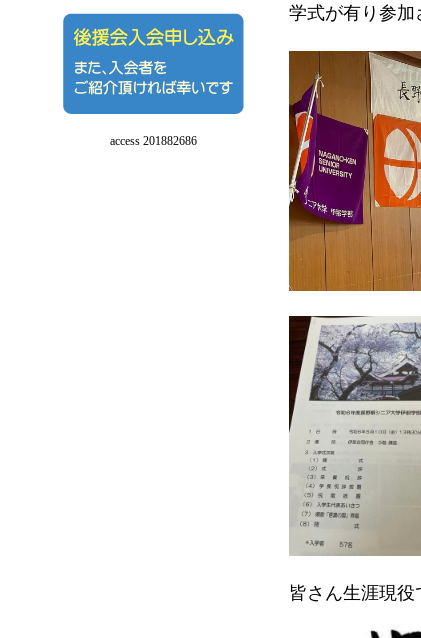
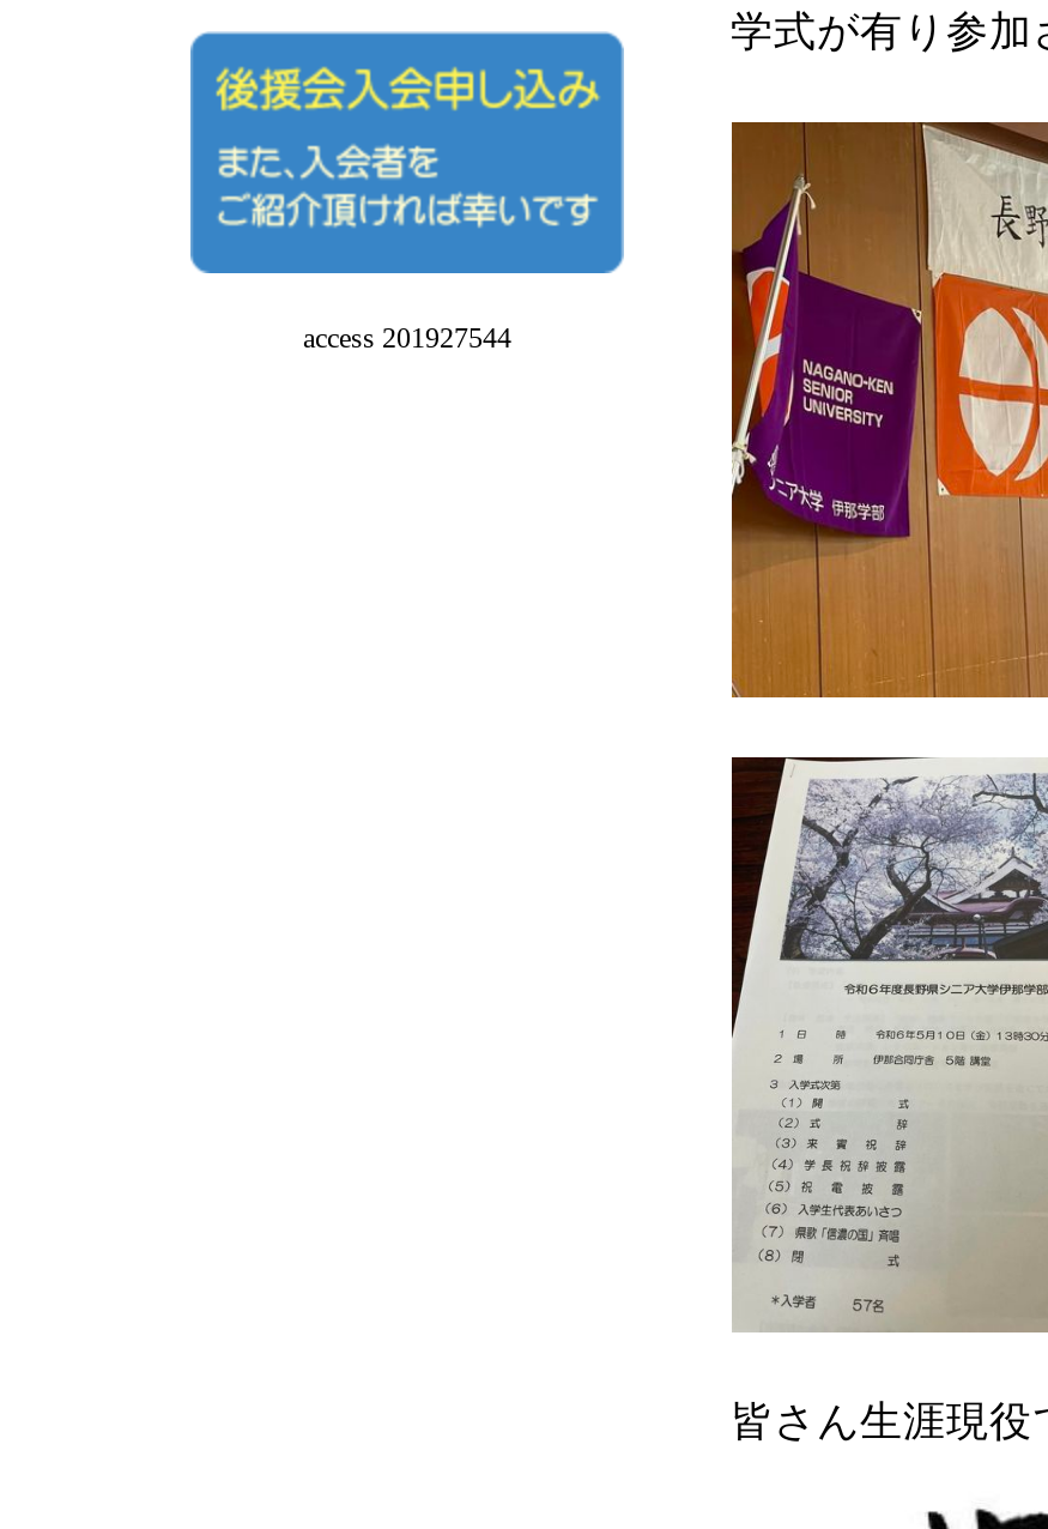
- access 201882686
+ access 201927544
